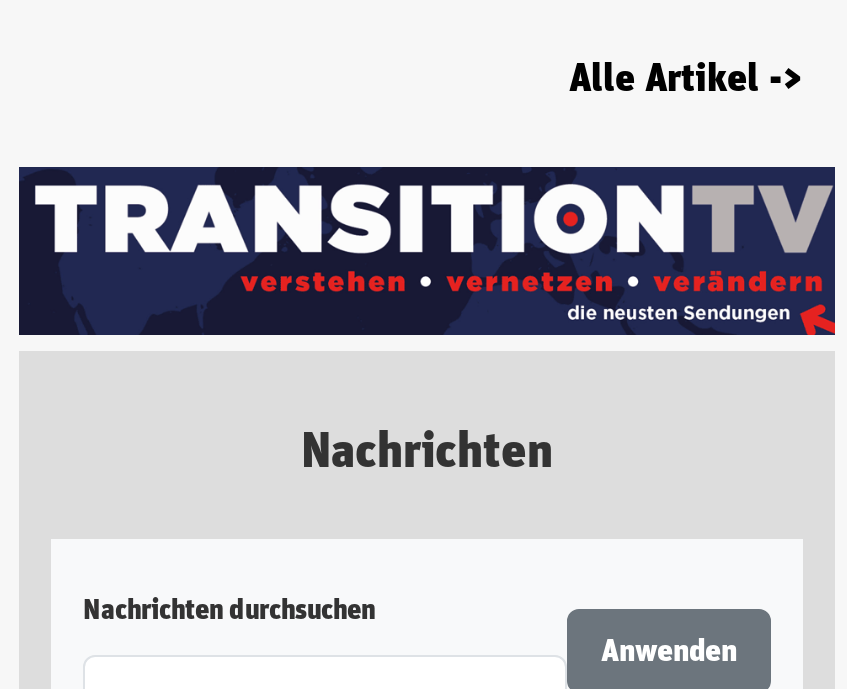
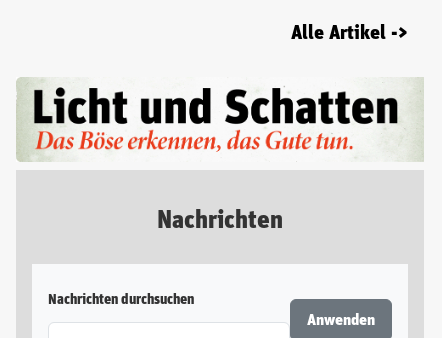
- [image]
+ [image]
